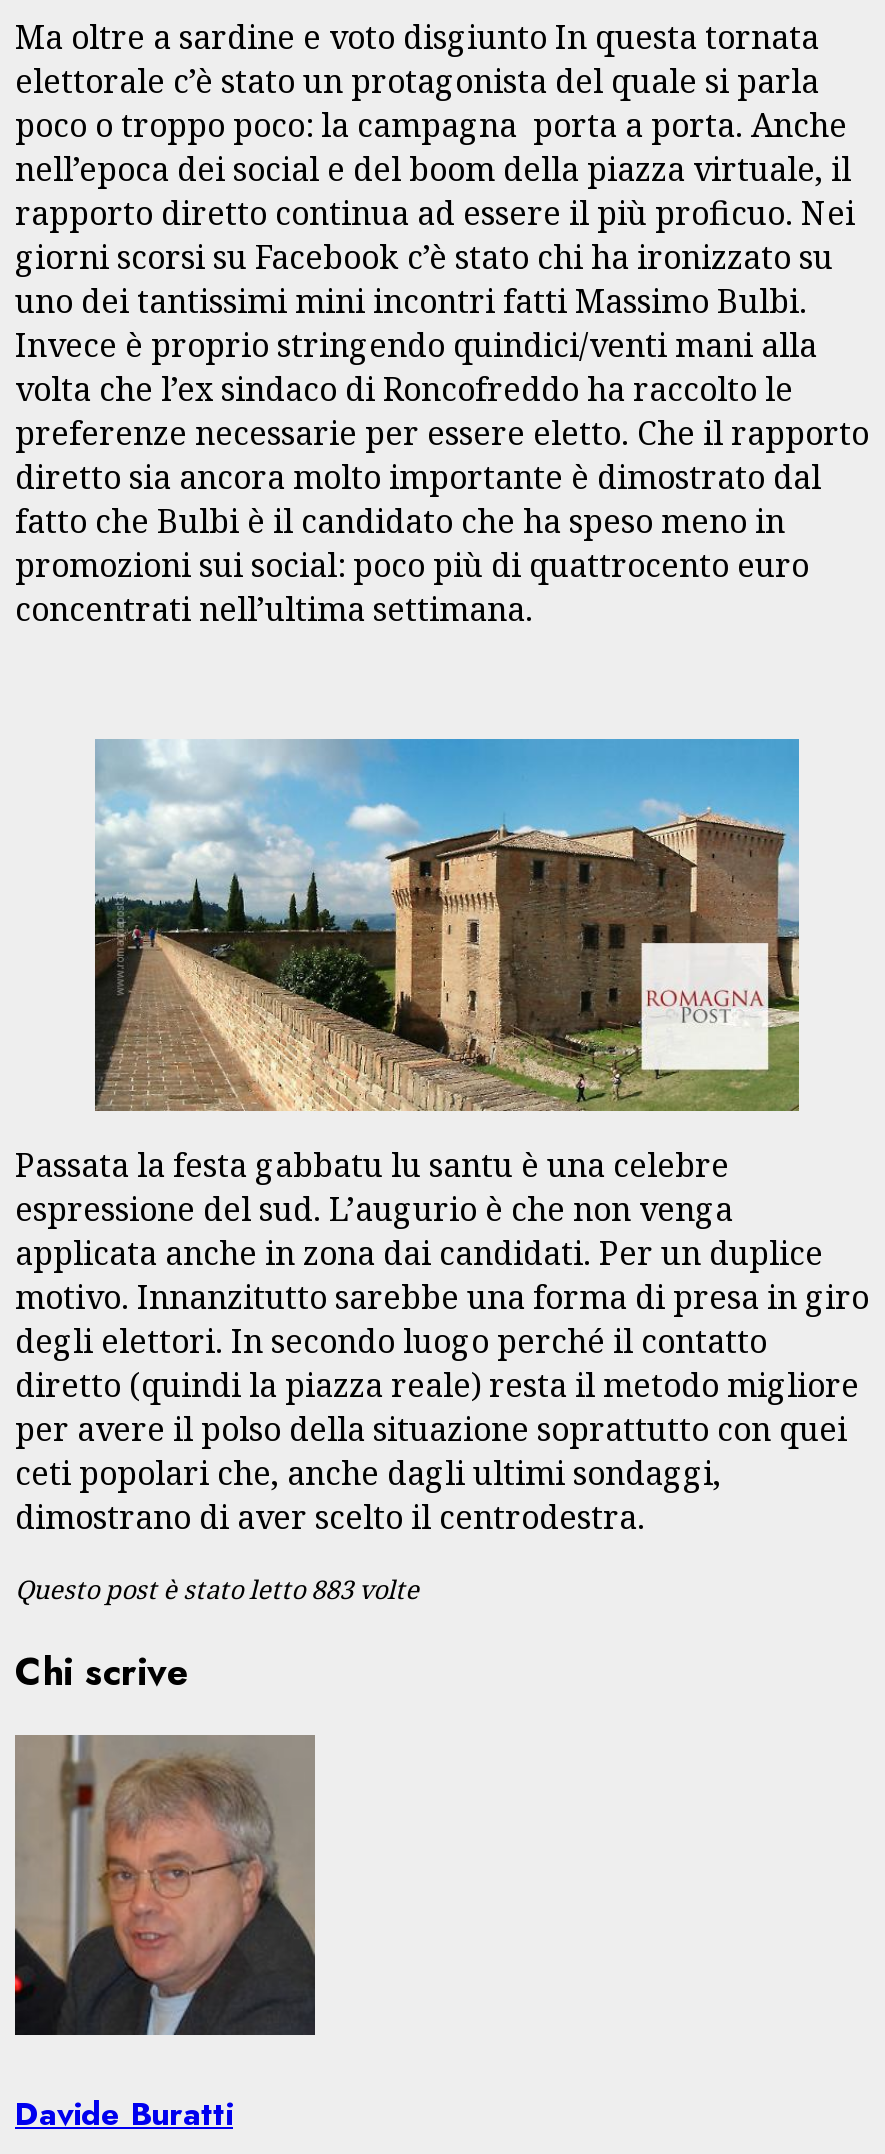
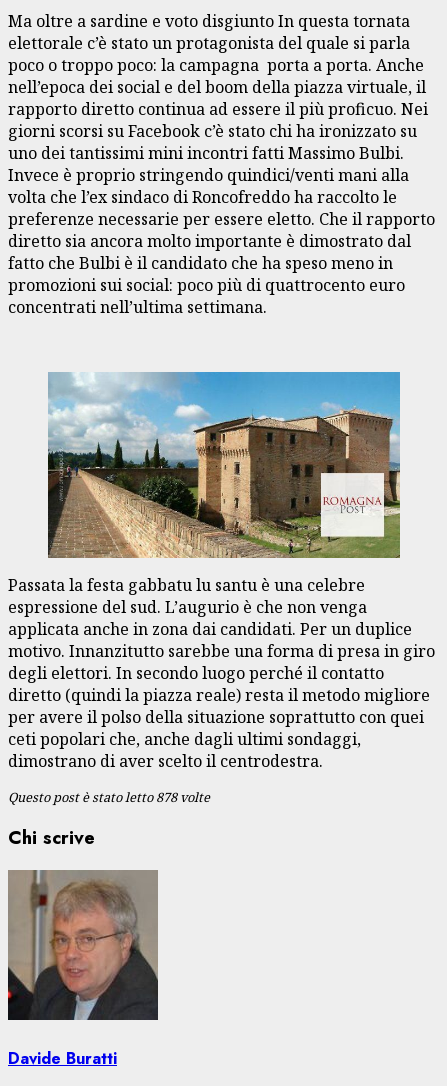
- Questo post è stato letto 883 volte
+ Questo post è stato letto 878 volte
